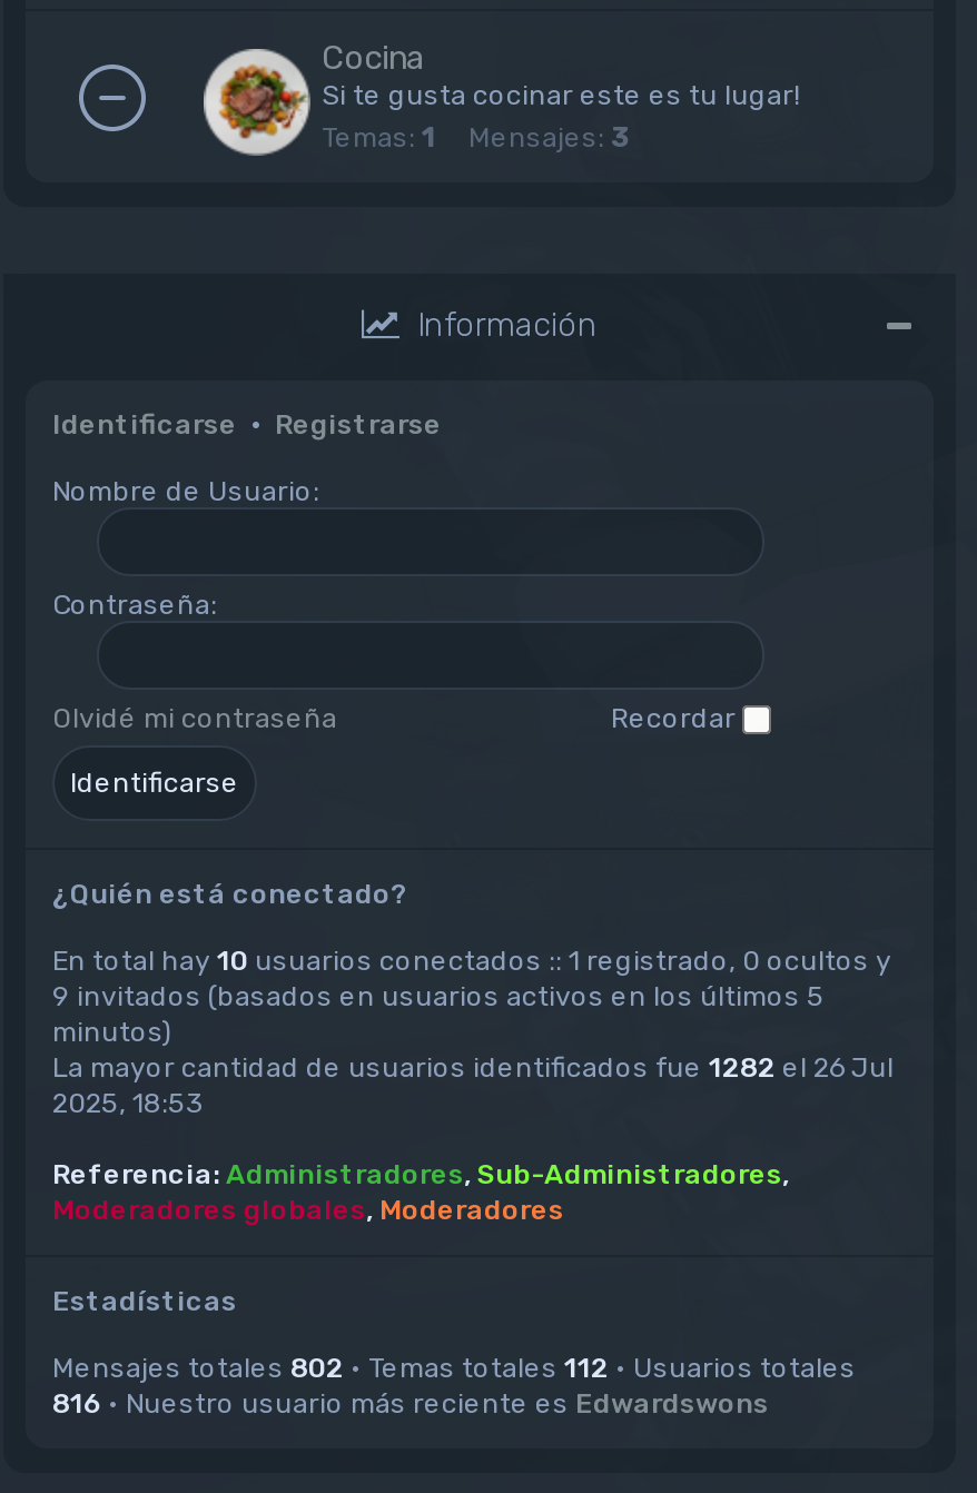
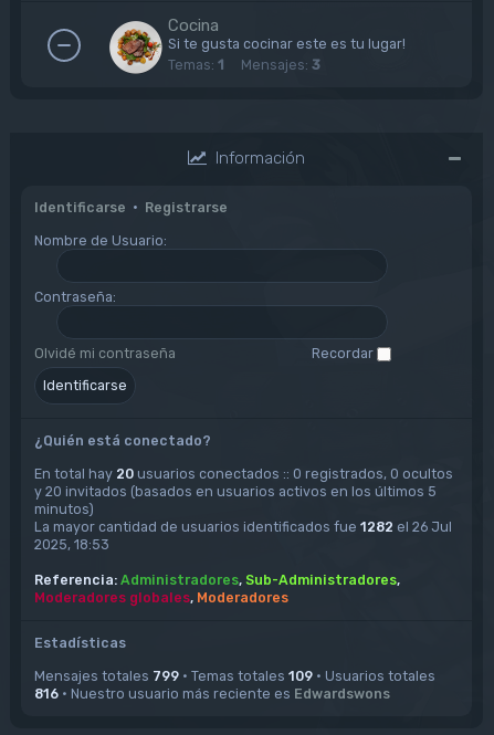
- En total hay 10 usuarios conectados :: 1 registrado, 0 ocultos y
- 9 invitados (basados en usuarios activos en los últimos 5
+ En total hay 20 usuarios conectados :: 0 registrados, 0 ocultos
+ y 20 invitados (basados en usuarios activos en los últimos 5

- Mensajes totales 802 • Temas totales 112 • Usuarios totales
+ Mensajes totales 799 • Temas totales 109 • Usuarios totales
